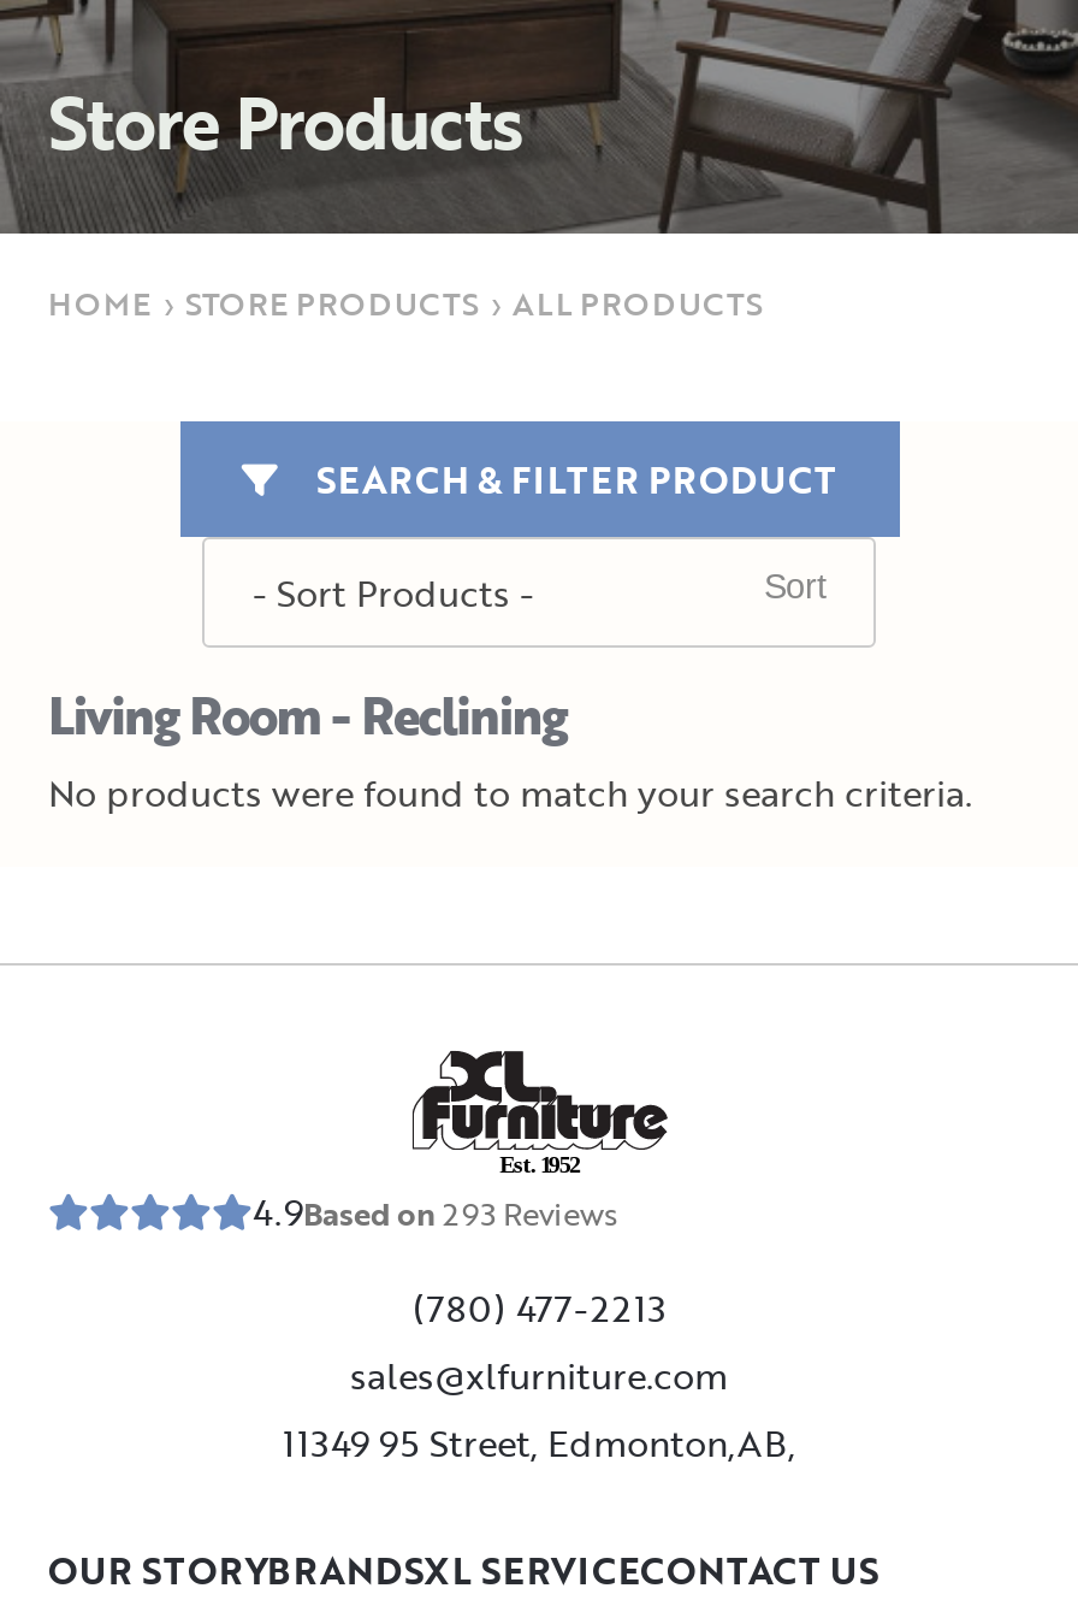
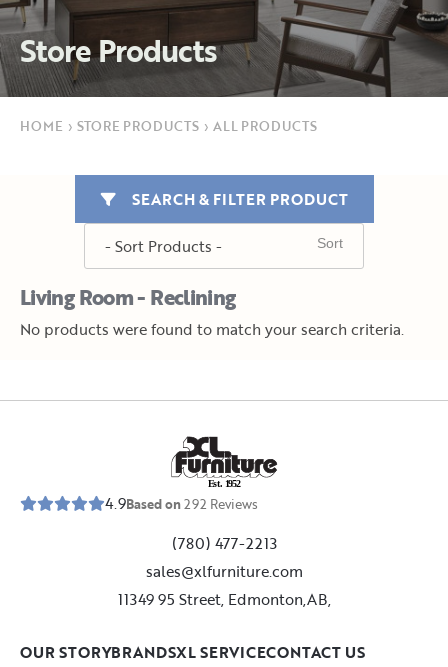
- 4.9Based on 293 Reviews
+ 4.9Based on 292 Reviews
